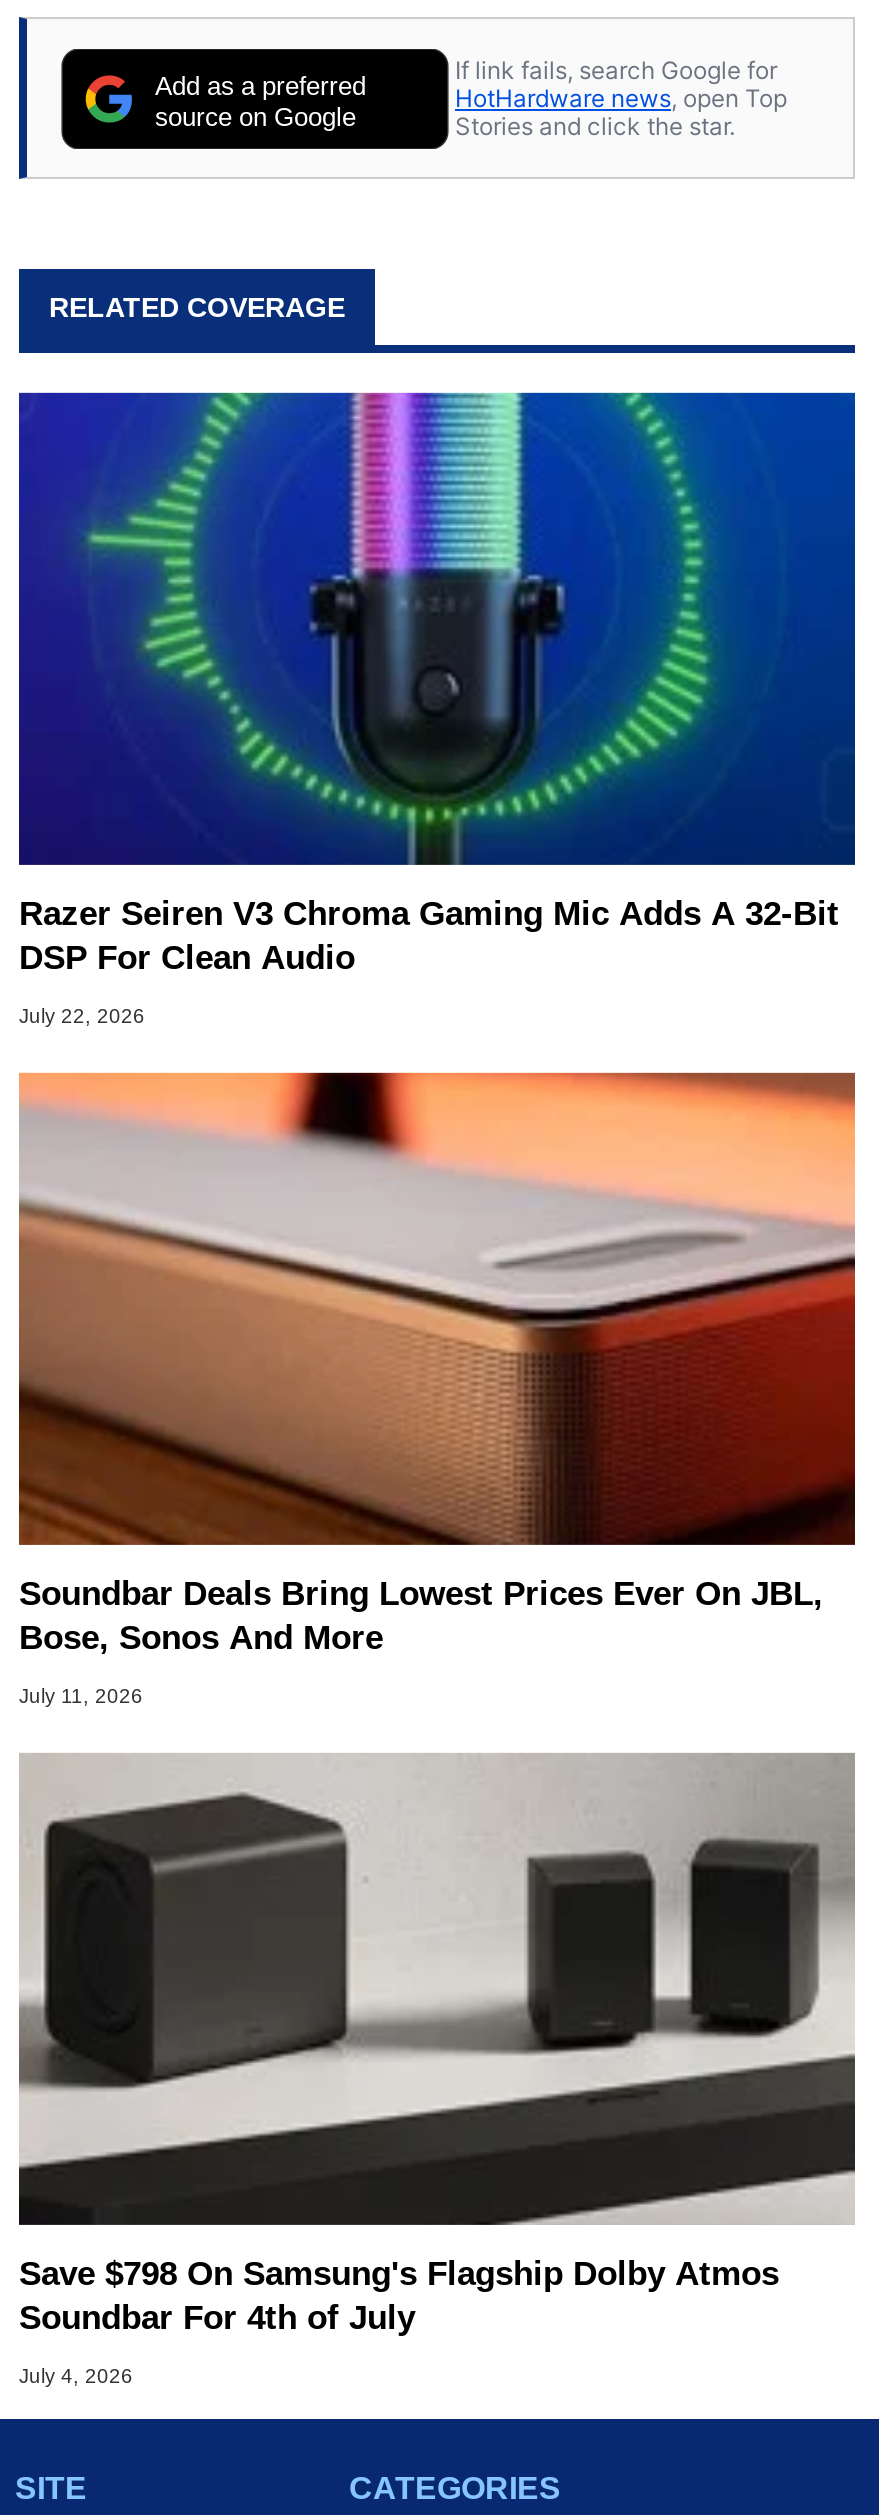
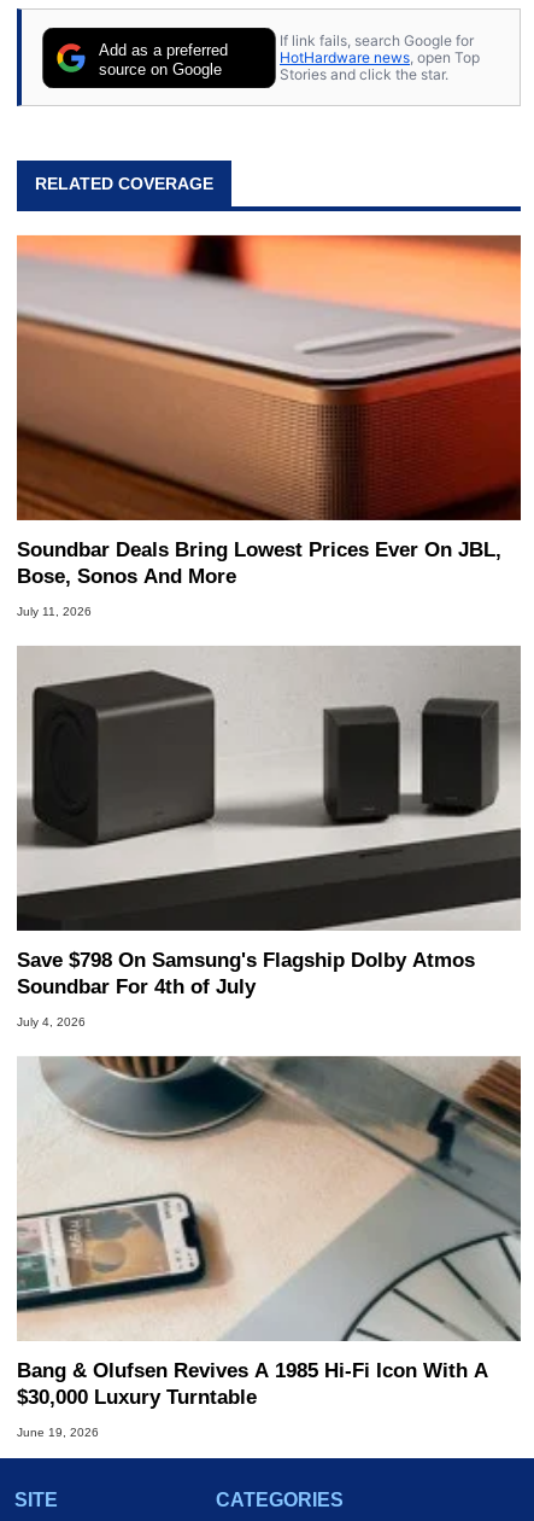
- [image]
- Razer Seiren V3 Chroma Gaming Mic Adds A 32-Bit
- DSP For Clean Audio
- July 22, 2026

moved up: [image]

moved up: [image] | Soundbar Deals Bring Lowest Prices Ever On JBL, | Bose, Sonos And More | July 11, 2026 | Save $798 On Samsung's Flagship Dolby Atmos | Soundbar For 4th of July | July 4, 2026

+ [image]
+ Bang & Olufsen Revives A 1985 Hi-Fi Icon With A
+ $30,000 Luxury Turntable
+ June 19, 2026
